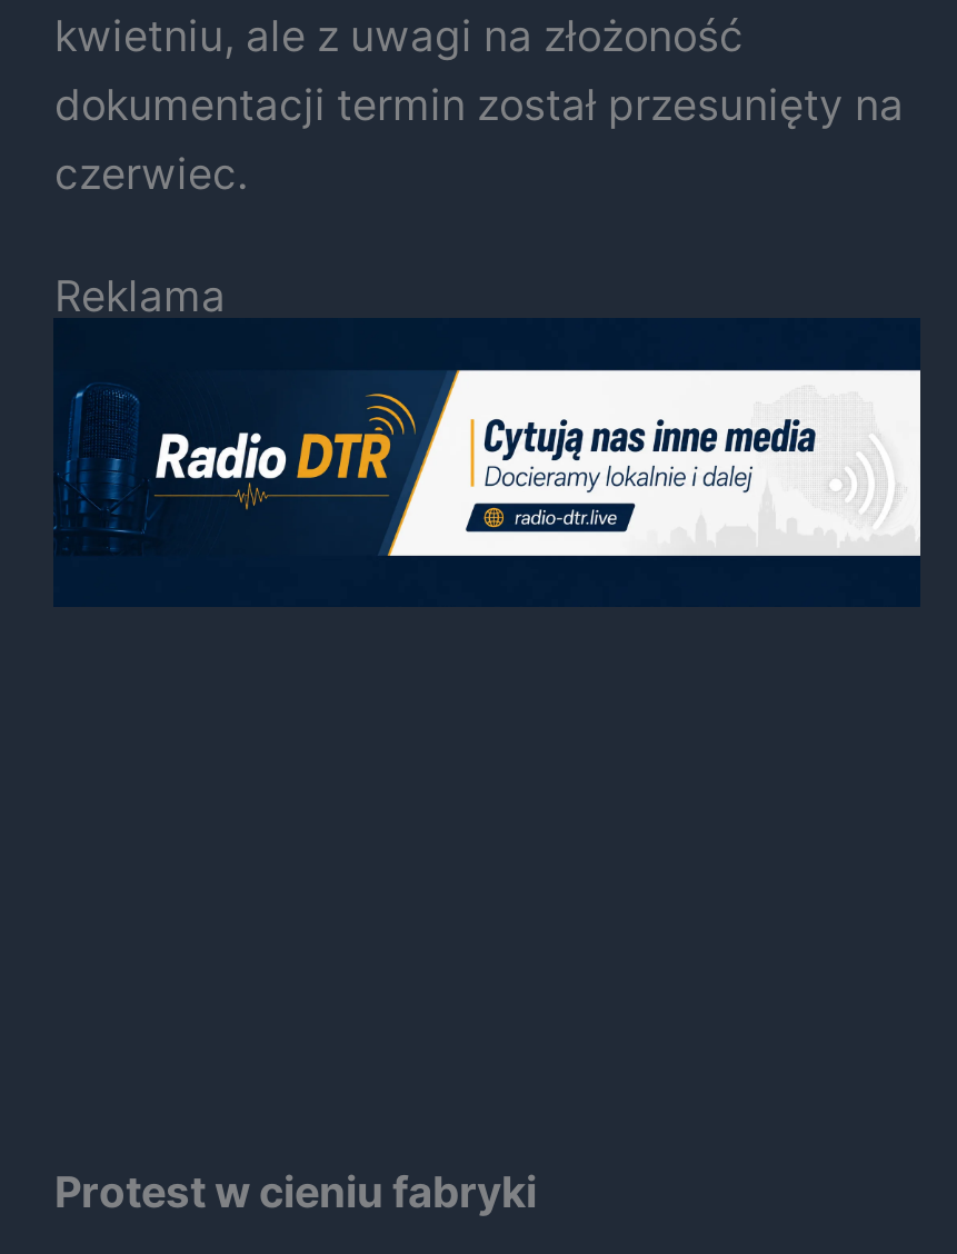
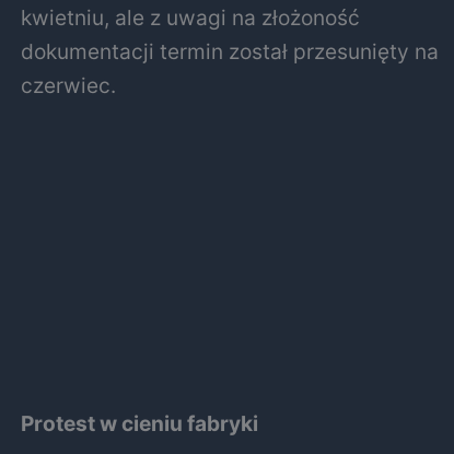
- [image]
- Reklama
